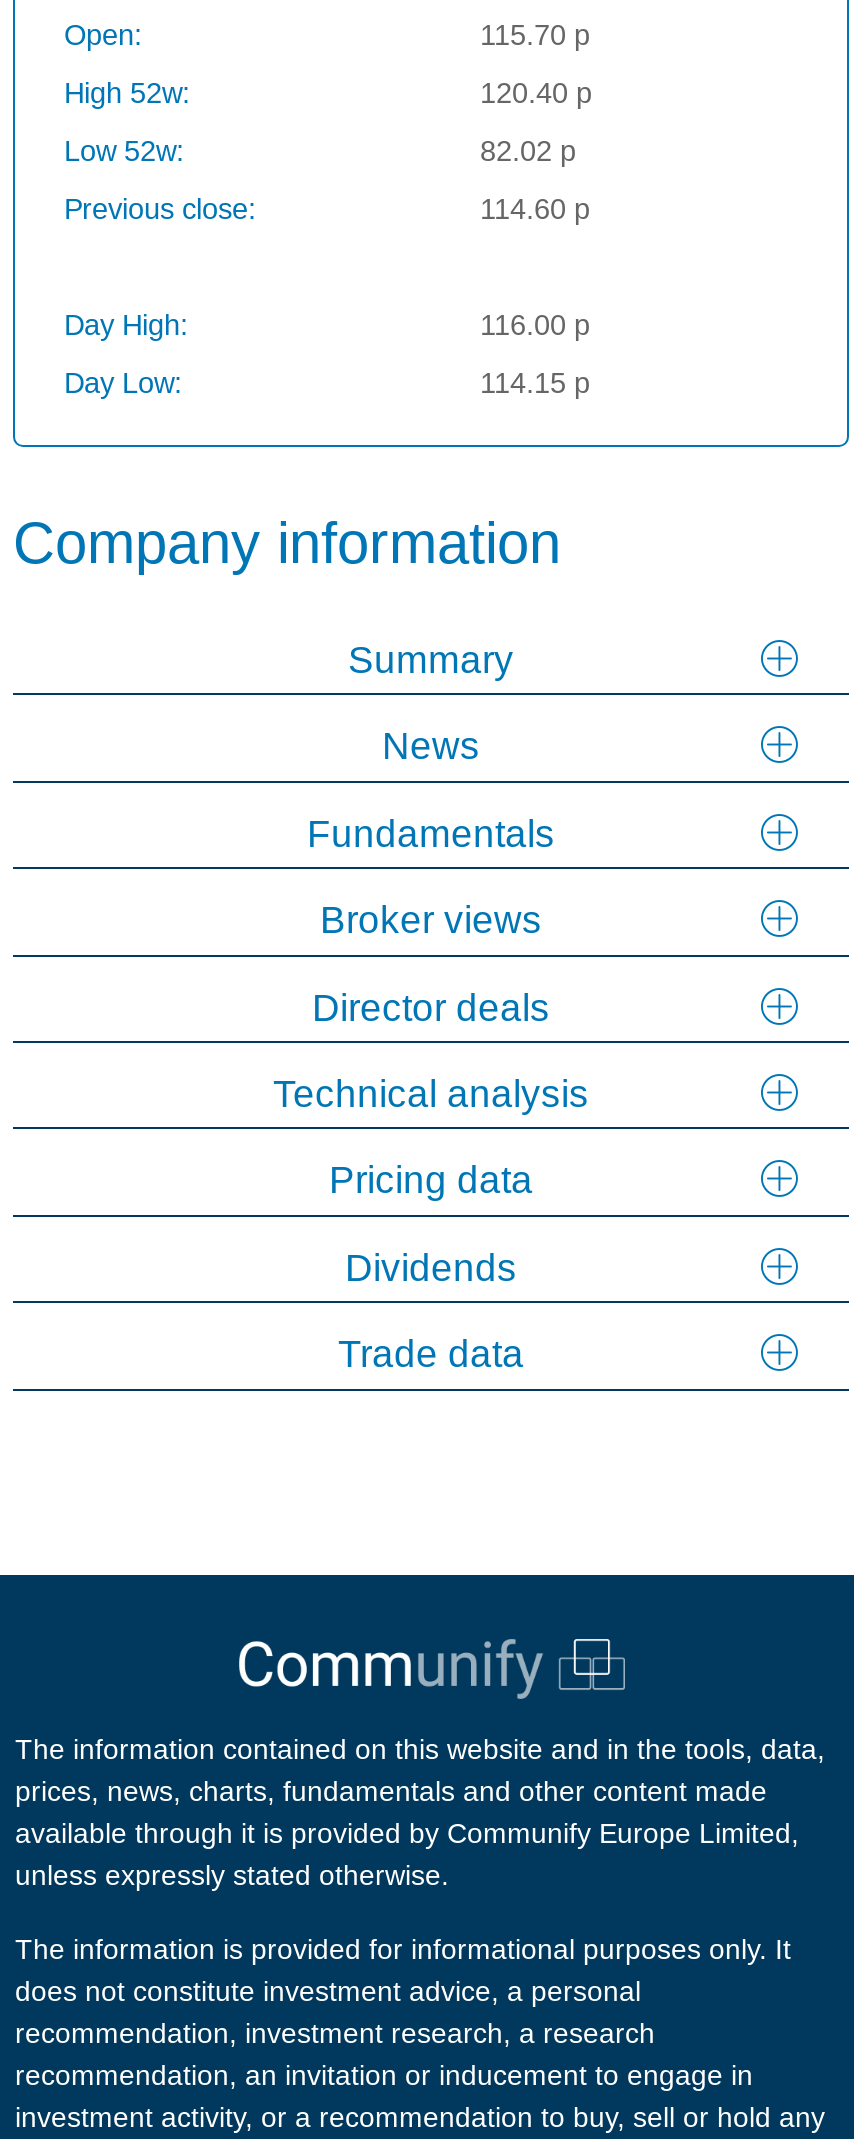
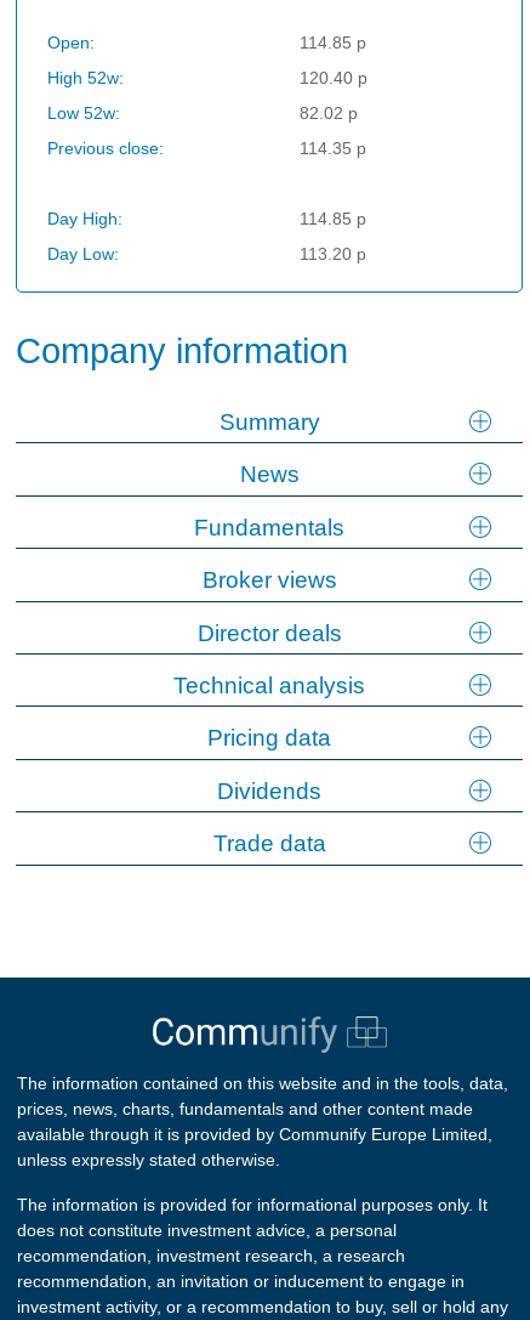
- 115.70 p
+ 114.85 p

- 114.60 p
+ 114.35 p

- 116.00 p
+ 114.85 p

- 114.15 p
+ 113.20 p
